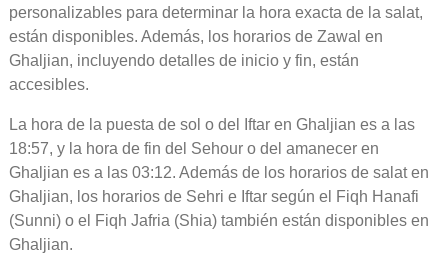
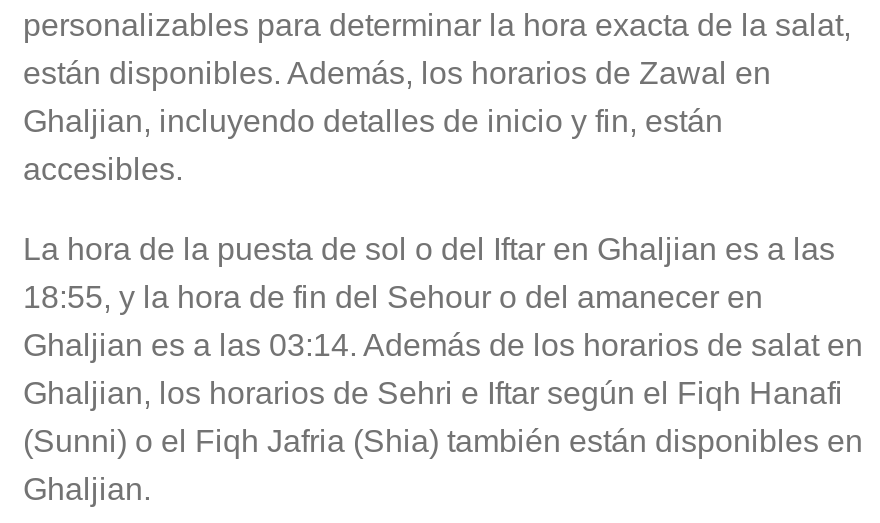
- 18:57, y la hora de fin del Sehour o del amanecer en
+ 18:55, y la hora de fin del Sehour o del amanecer en

- Ghaljian es a las 03:12. Además de los horarios de salat en
+ Ghaljian es a las 03:14. Además de los horarios de salat en
